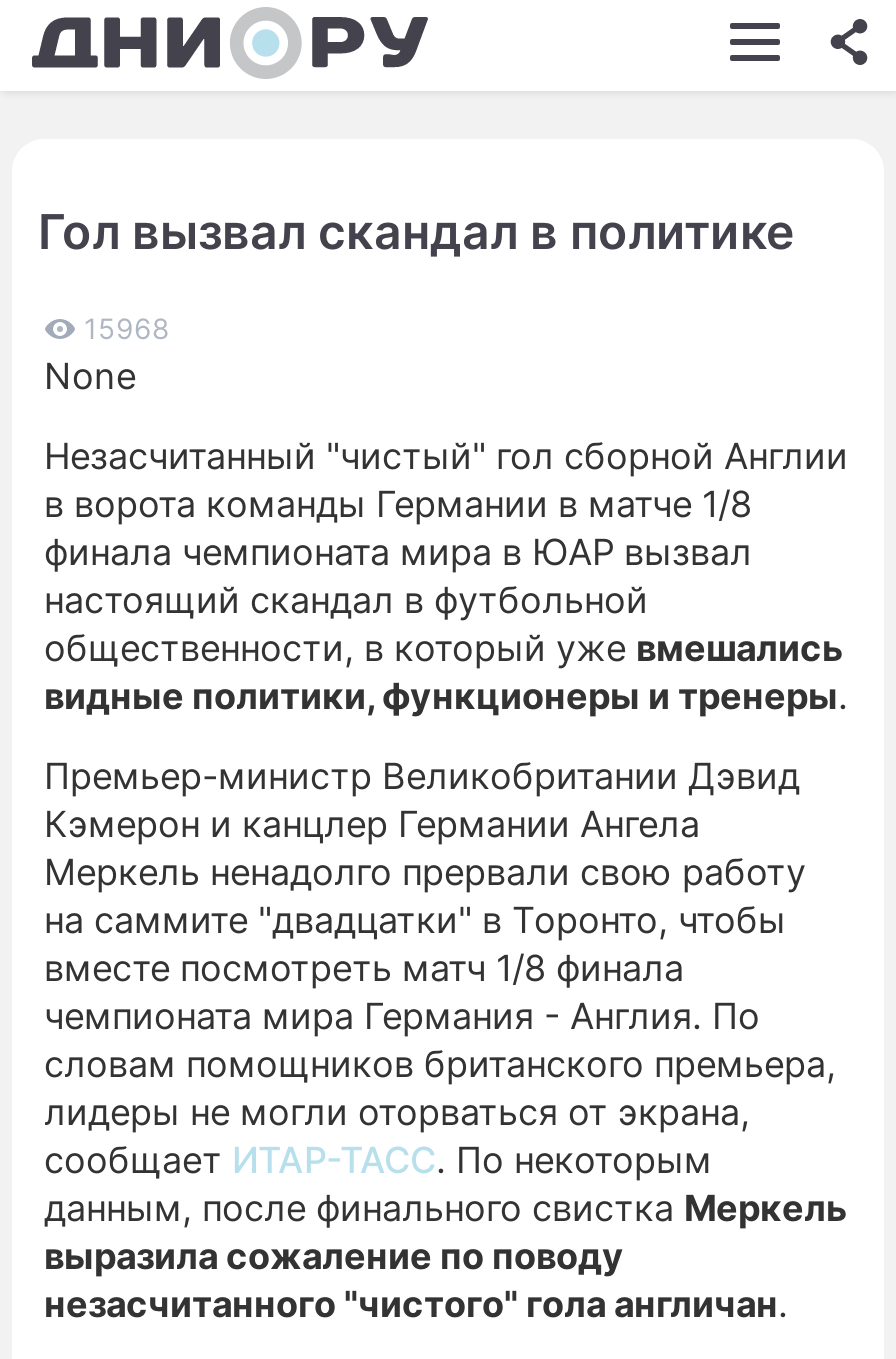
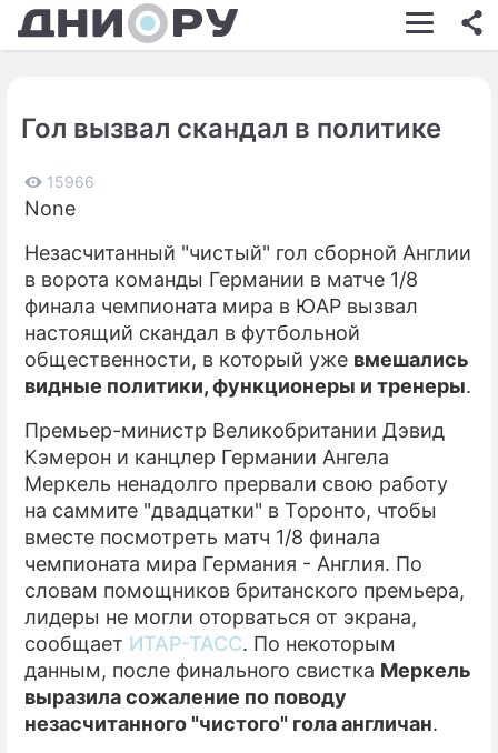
- 15968
+ 15966
